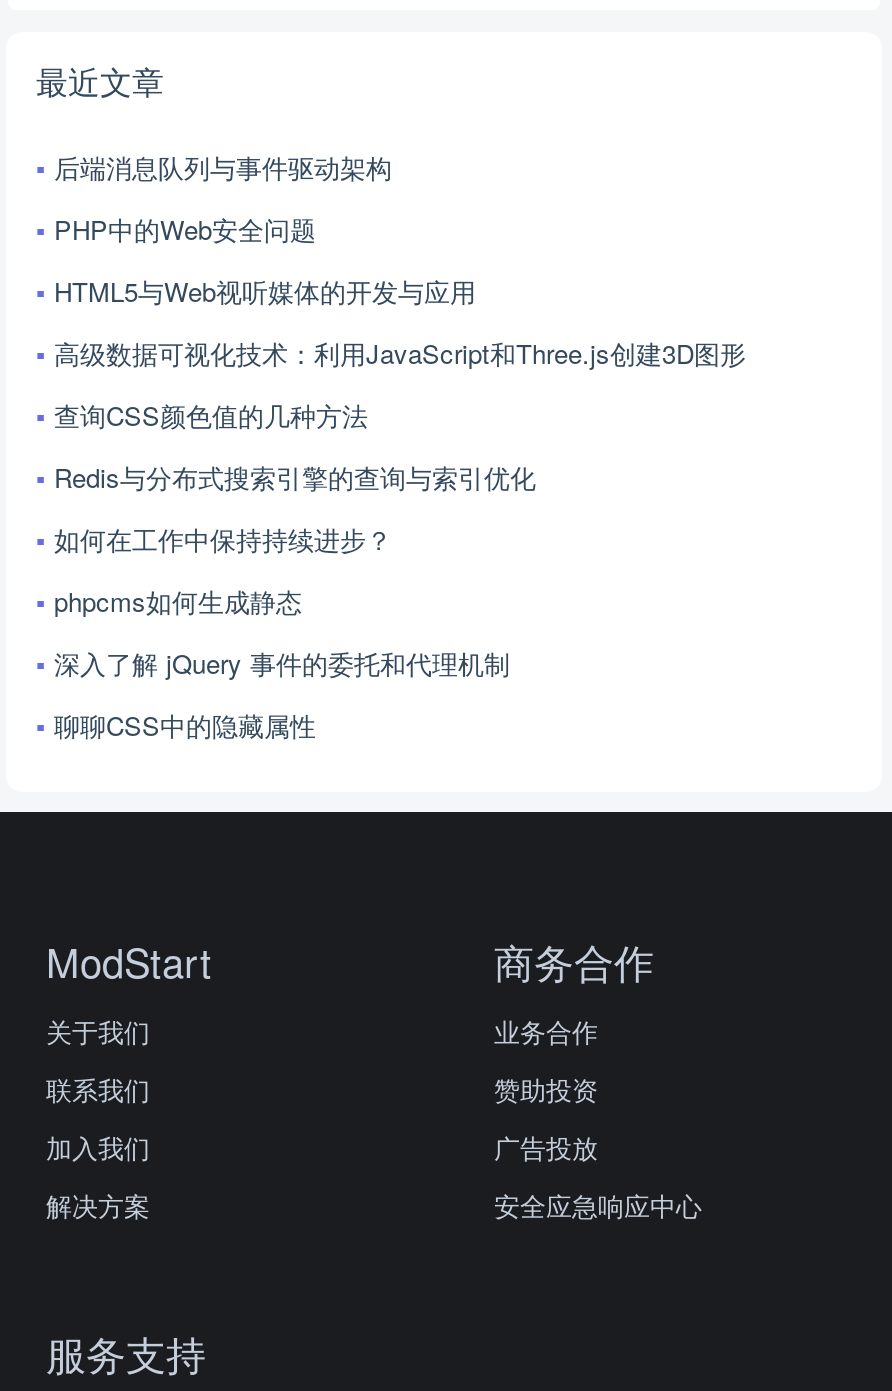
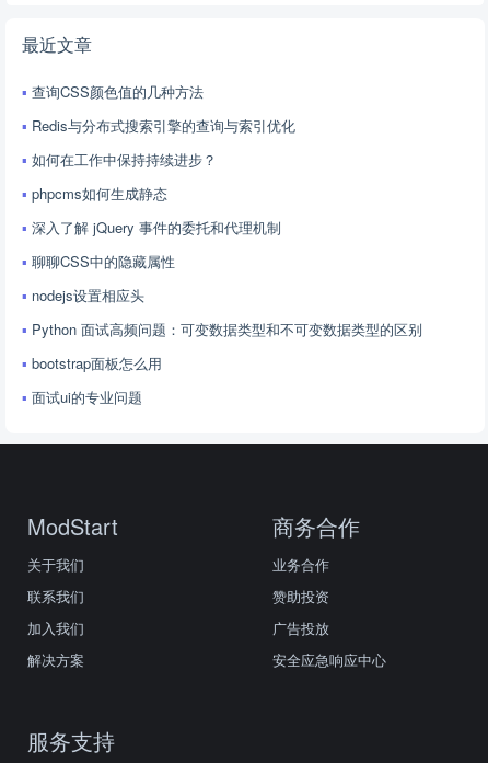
- 后端消息队列与事件驱动架构
- PHP中的Web安全问题
- HTML5与Web视听媒体的开发与应用
- 高级数据可视化技术：利用JavaScript和Three.js创建3D图形

moved up: 查询CSS颜色值的几种方法 | Redis与分布式搜索引擎的查询与索引优化 | 如何在工作中保持持续进步？ | phpcms如何生成静态 | 深入了解 jQuery 事件的委托和代理机制 | 聊聊CSS中的隐藏属性

+ nodejs设置相应头
+ Python 面试高频问题：可变数据类型和不可变数据类型的区别
+ bootstrap面板怎么用
+ 面试ui的专业问题
